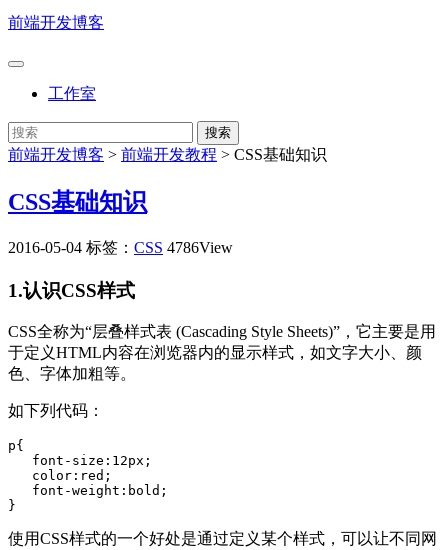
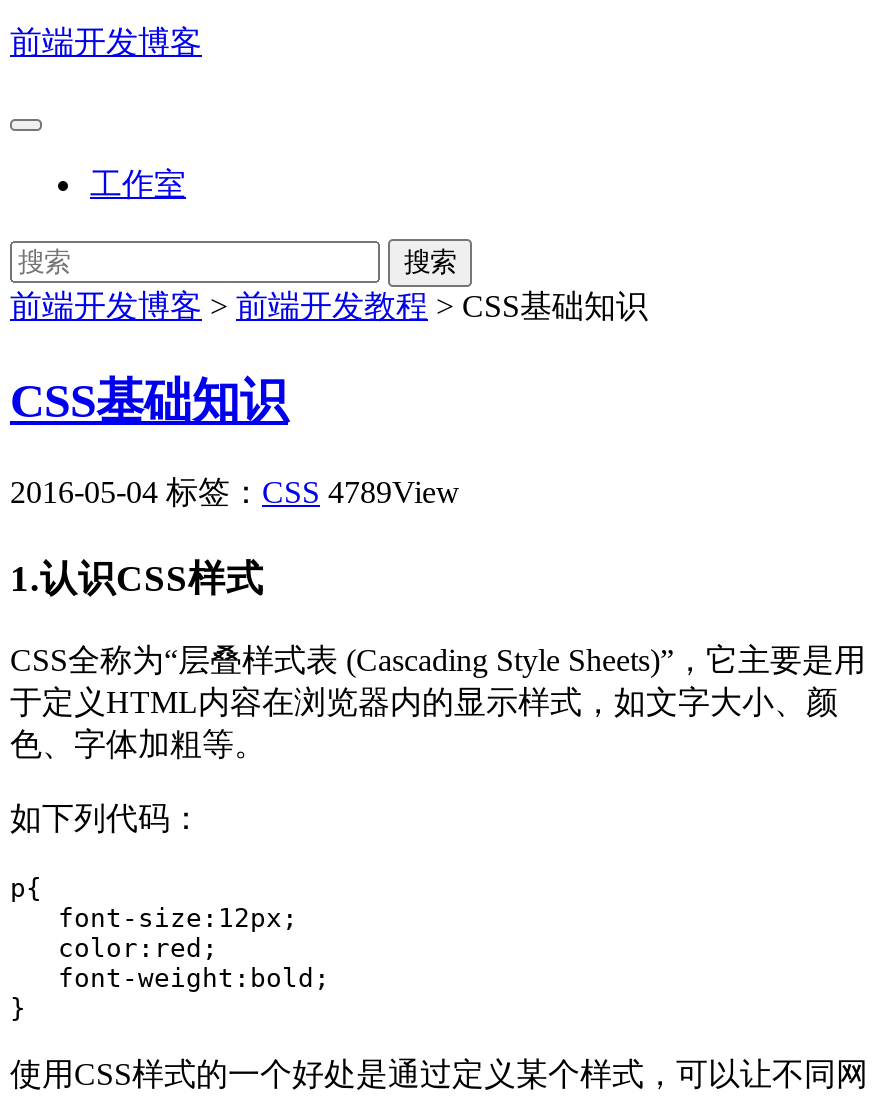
- 2016-05-04 标签：CSS 4786View
+ 2016-05-04 标签：CSS 4789View
